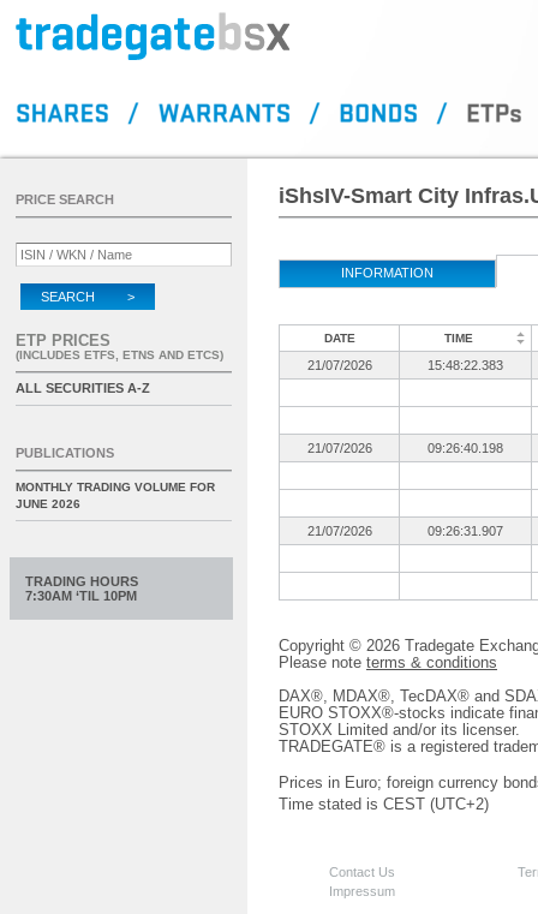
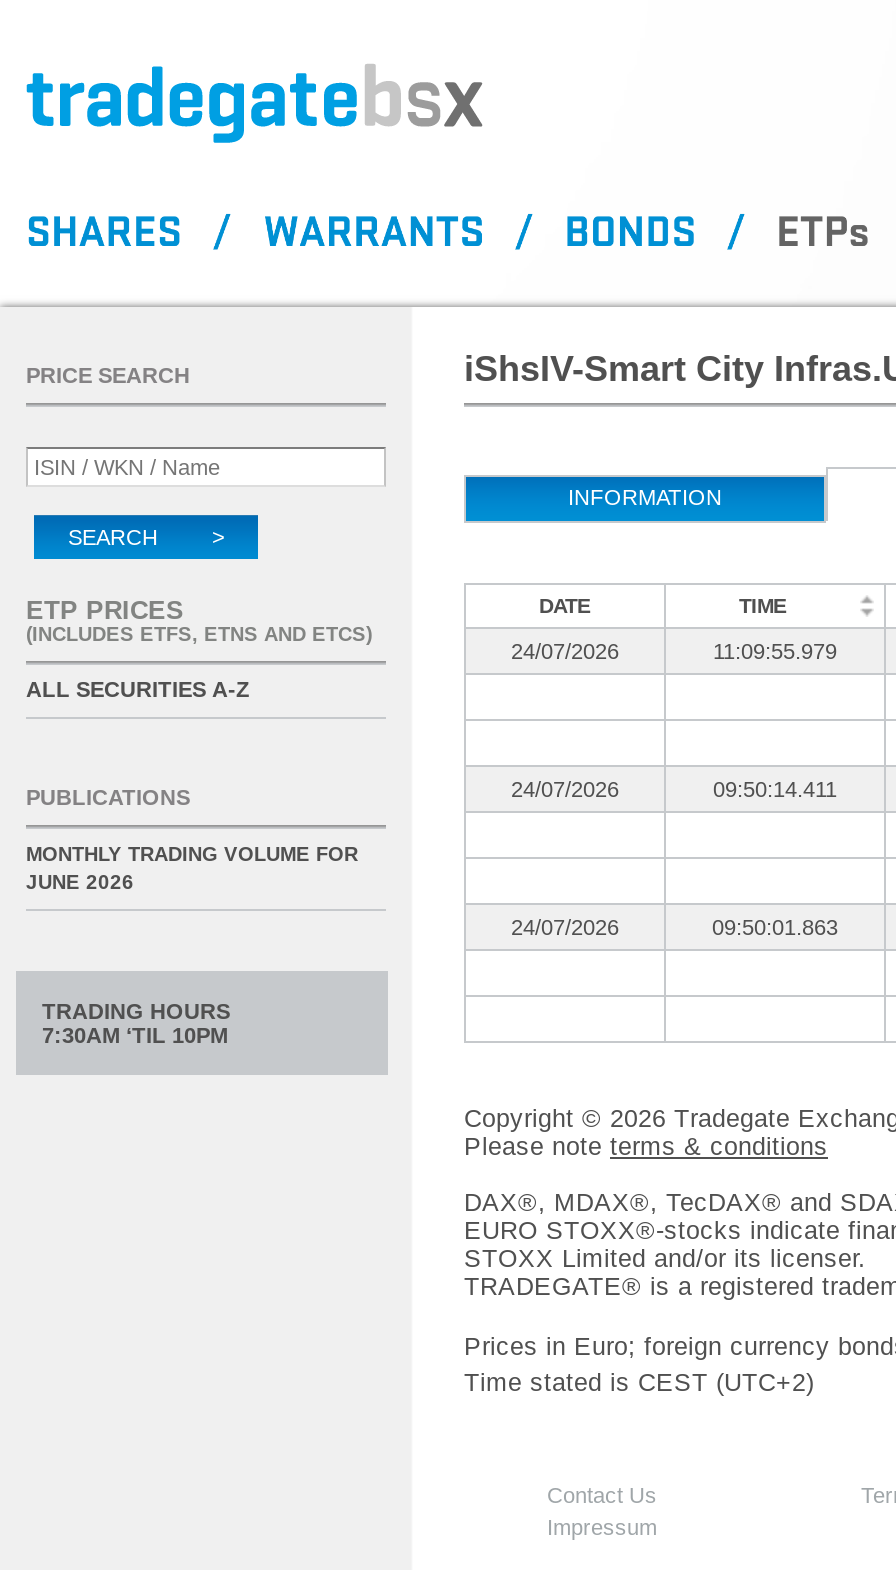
- 21/07/2026
+ 24/07/2026

- 15:48:22.383
+ 11:09:55.979

- 21/07/2026
+ 24/07/2026

- 09:26:40.198
+ 09:50:14.411

- 21/07/2026
+ 24/07/2026

- 09:26:31.907
+ 09:50:01.863
